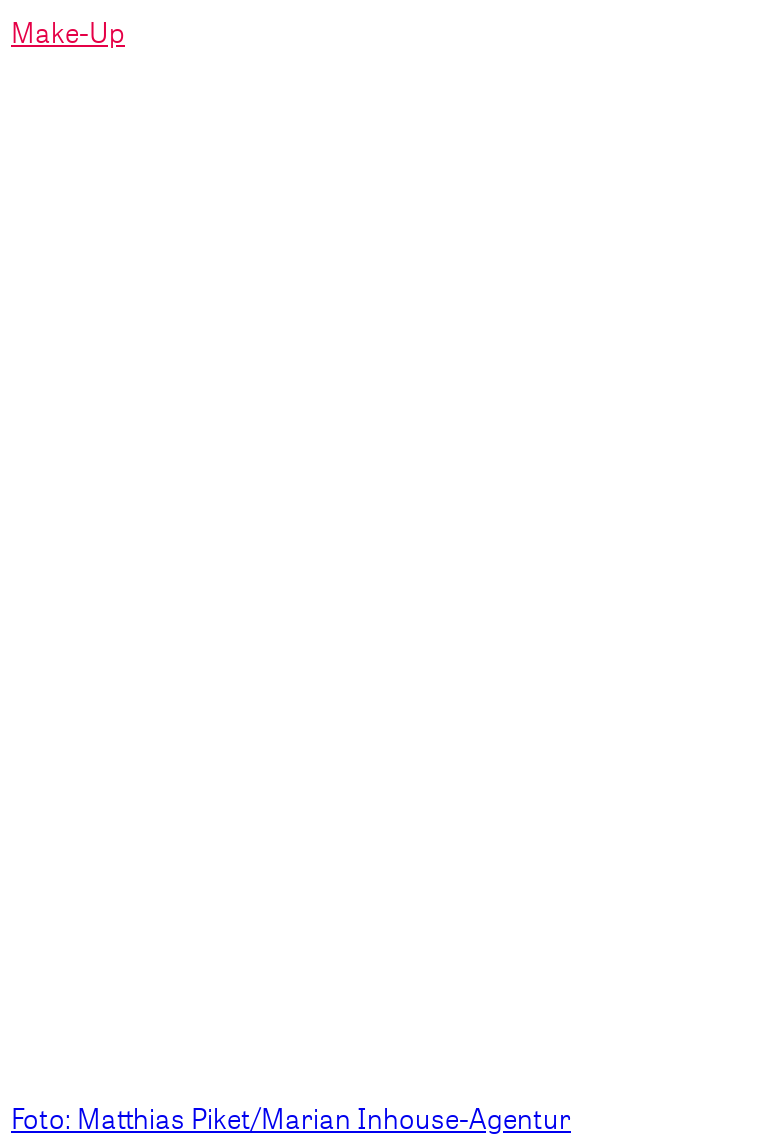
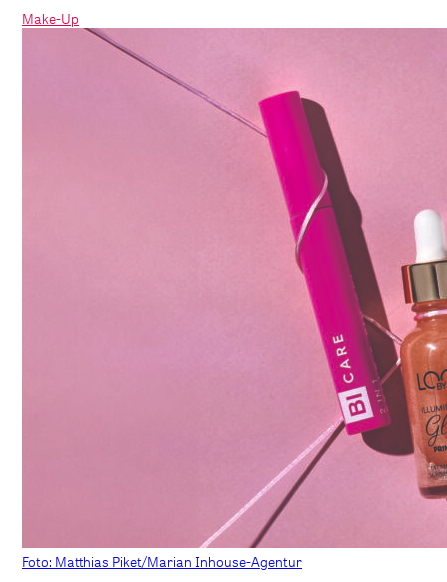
+ [image]
